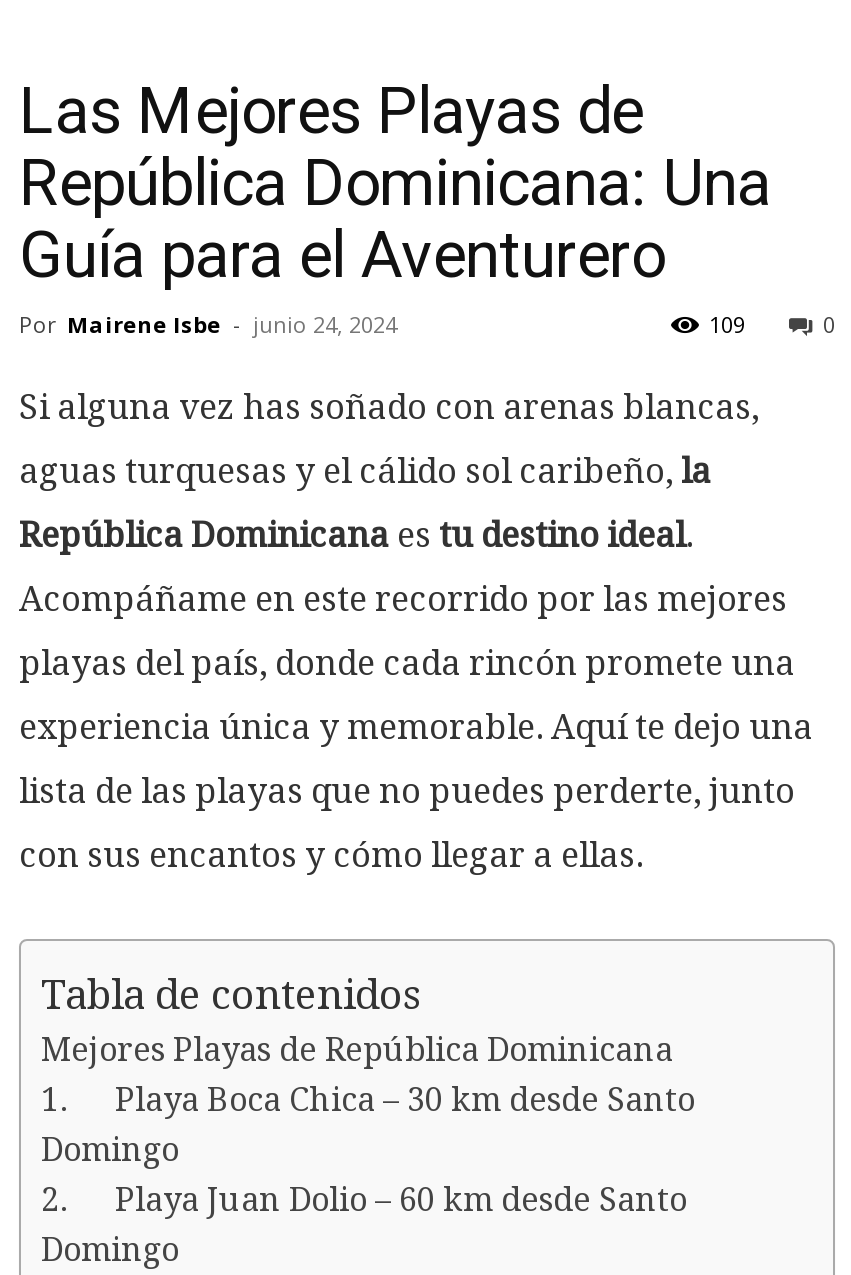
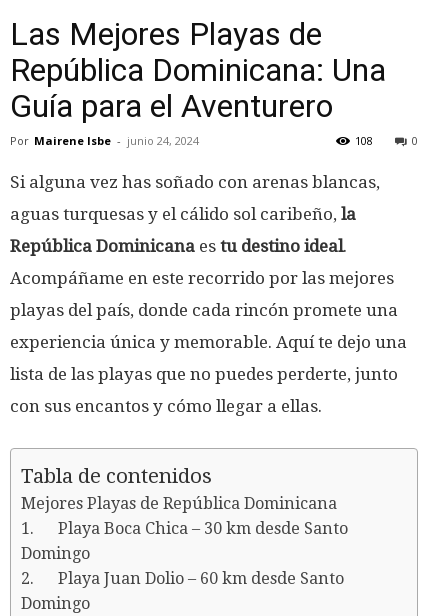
- 109
+ 108
